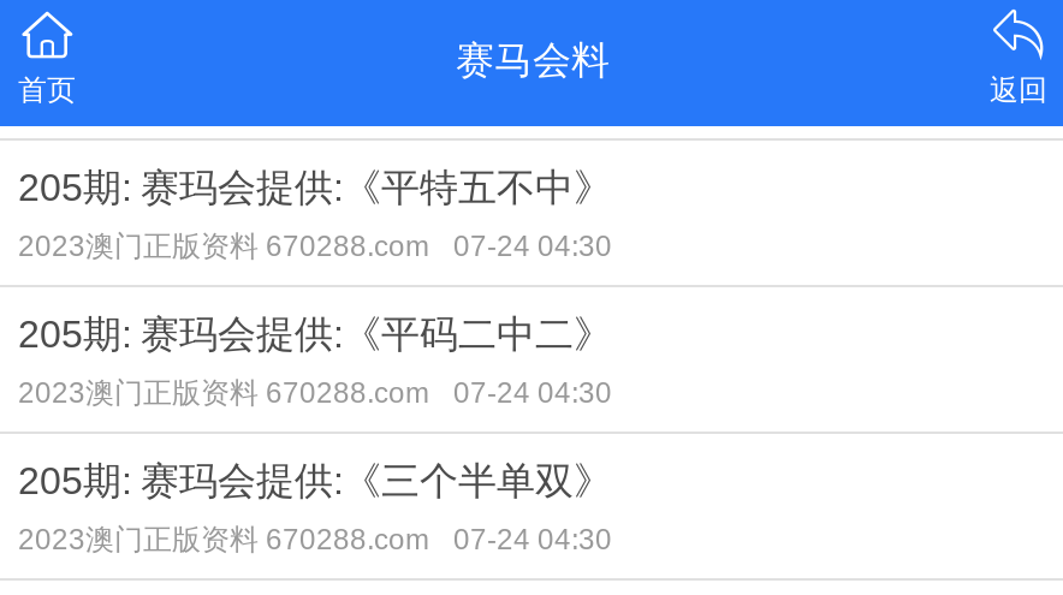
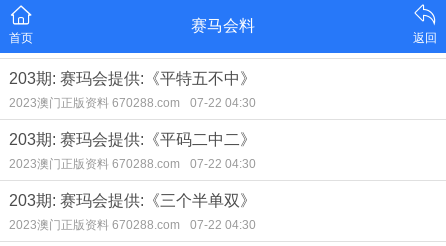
- 205期: 赛玛会提供:《平特五不中》
+ 203期: 赛玛会提供:《平特五不中》

- 2023澳门正版资料 670288.com 07-24 04:30
+ 2023澳门正版资料 670288.com 07-22 04:30

- 205期: 赛玛会提供:《平码二中二》
+ 203期: 赛玛会提供:《平码二中二》

- 2023澳门正版资料 670288.com 07-24 04:30
+ 2023澳门正版资料 670288.com 07-22 04:30

- 205期: 赛玛会提供:《三个半单双》
+ 203期: 赛玛会提供:《三个半单双》

- 2023澳门正版资料 670288.com 07-24 04:30
+ 2023澳门正版资料 670288.com 07-22 04:30
